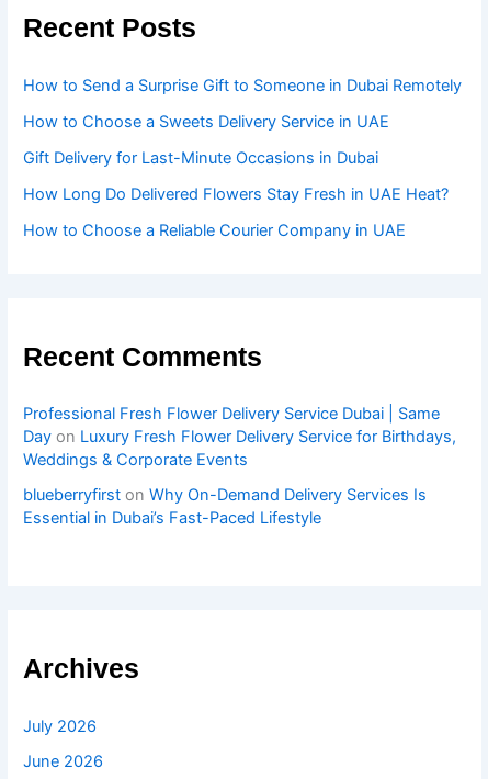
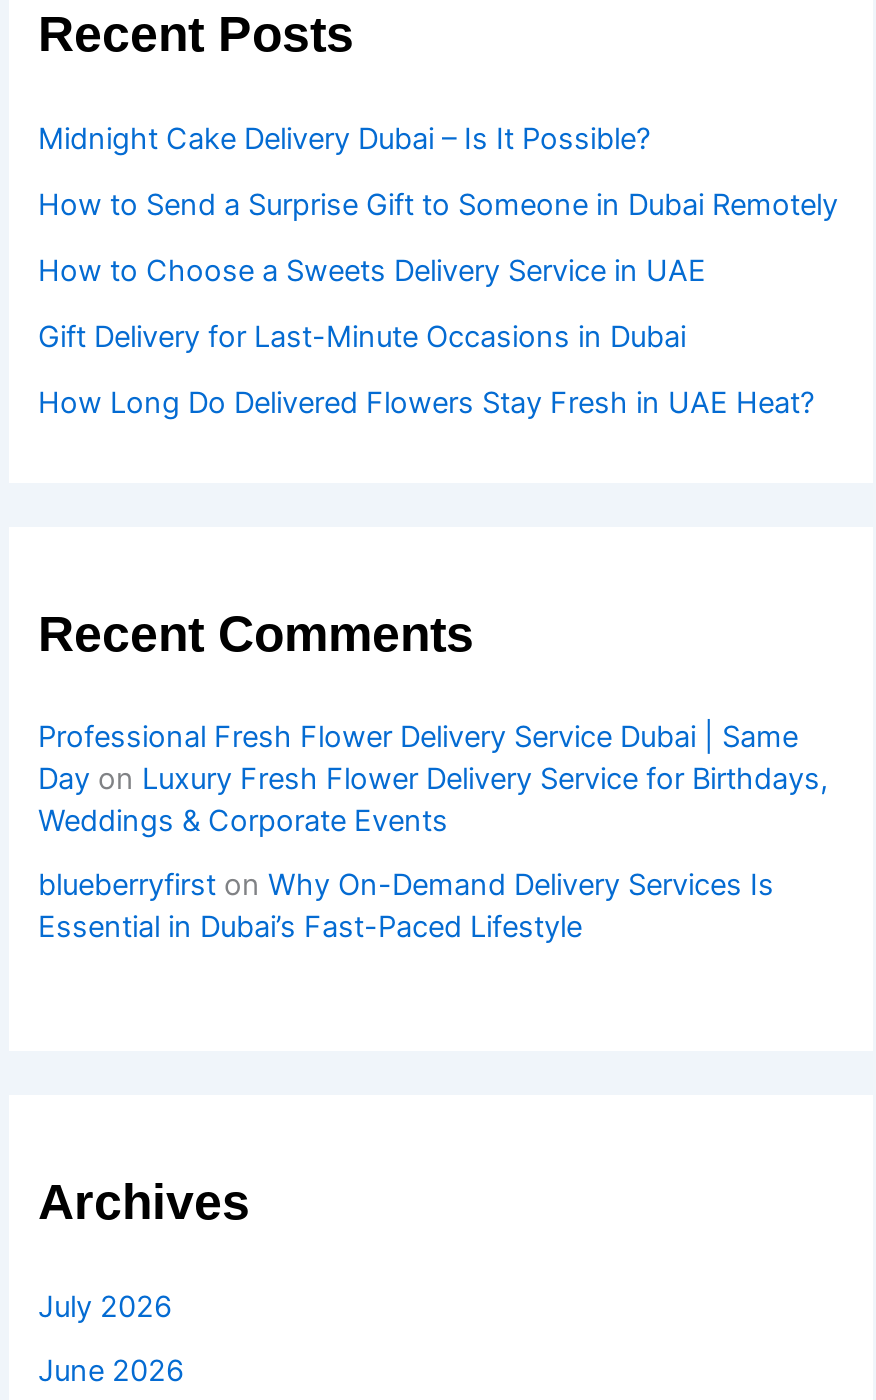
+ Midnight Cake Delivery Dubai – Is It Possible?

moved down: How to Send a Surprise Gift to Someone in Dubai Remotely | How to Choose a Sweets Delivery Service in UAE | Gift Delivery for Last-Minute Occasions in Dubai | How Long Do Delivered Flowers Stay Fresh in UAE Heat?

- How to Choose a Reliable Courier Company in UAE
